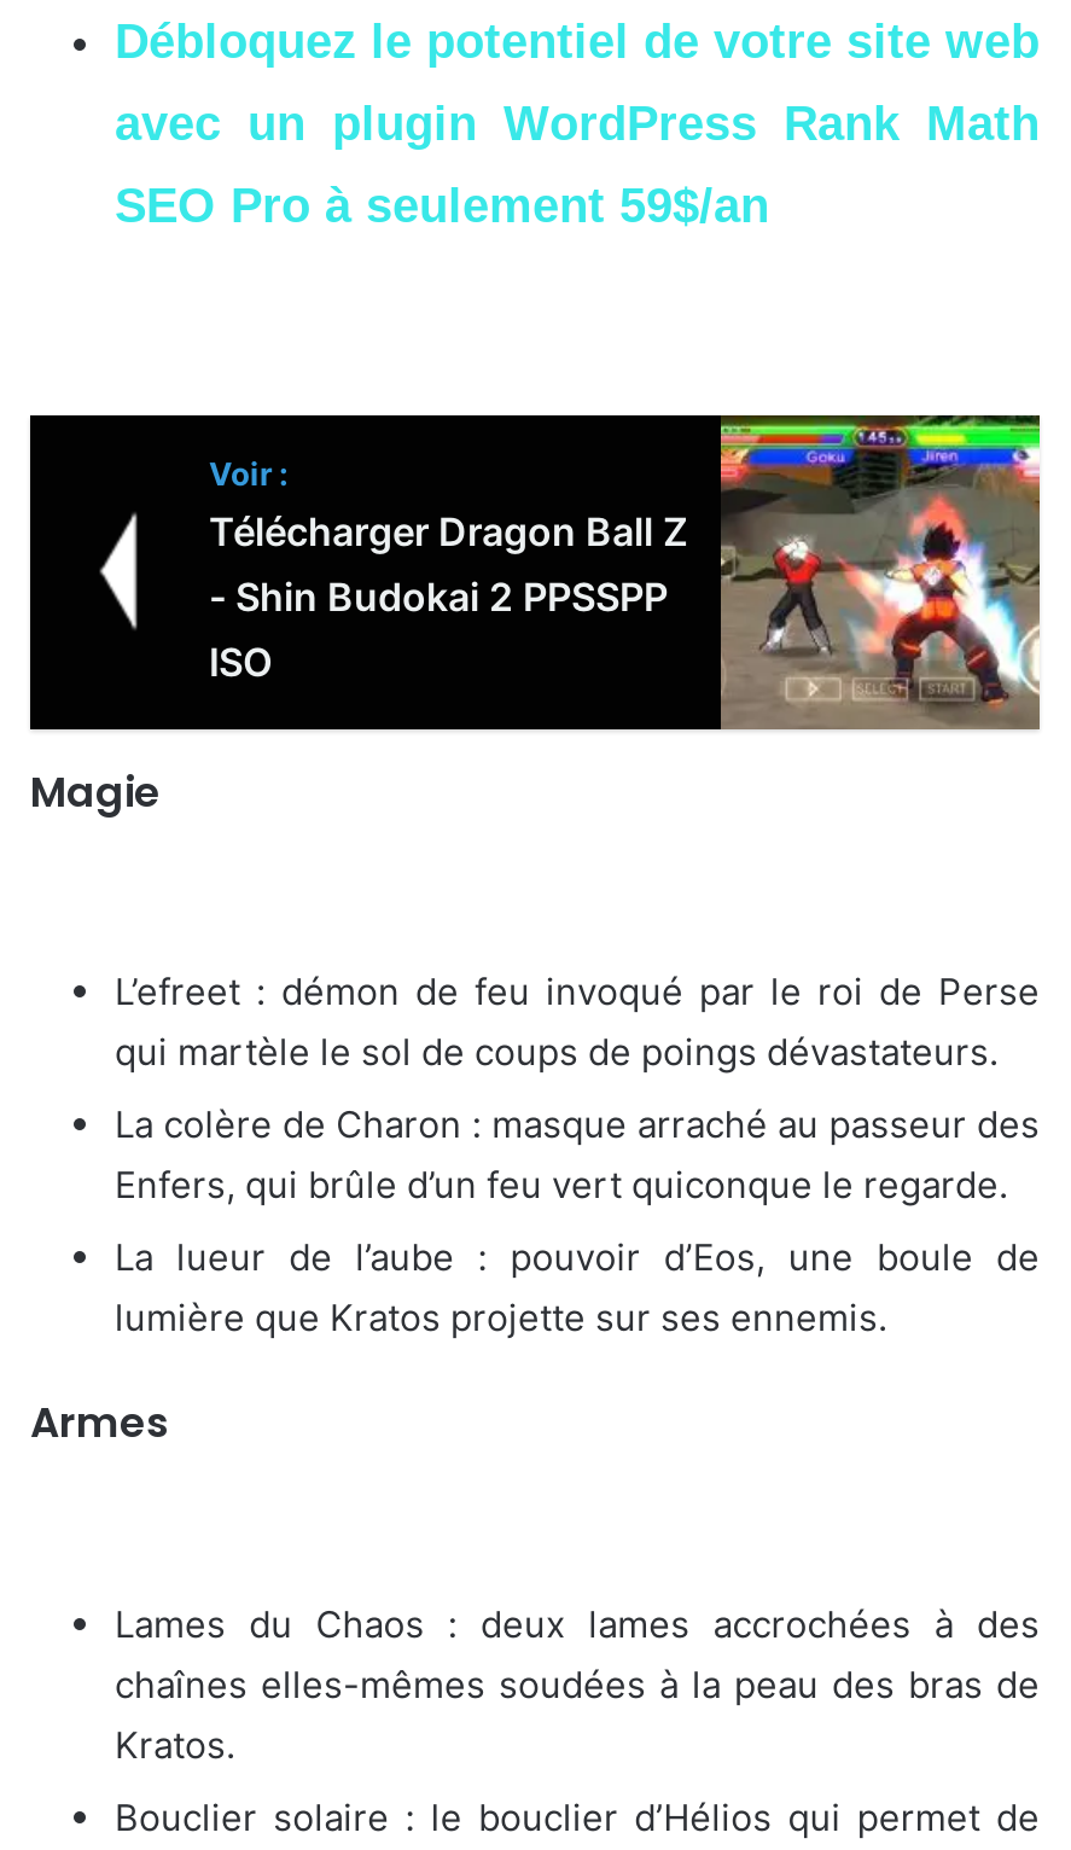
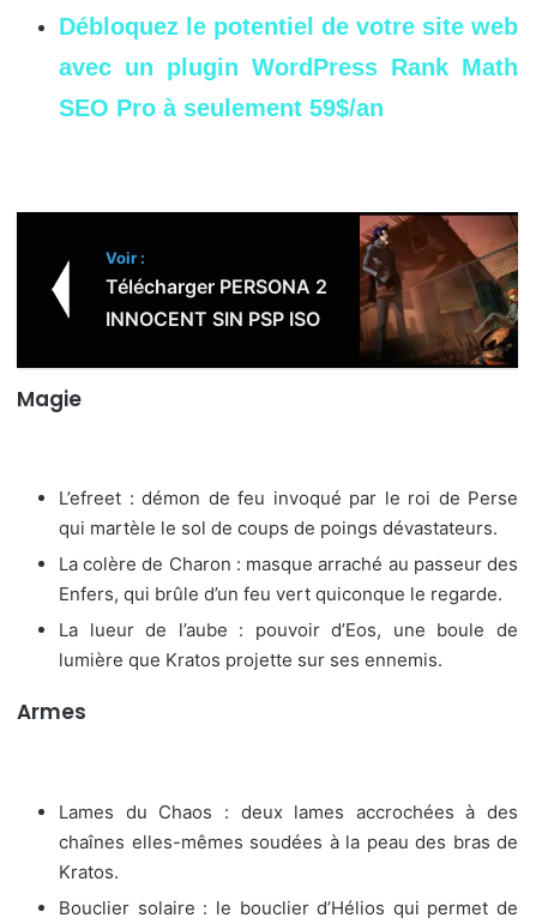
- [image]
- Télécharger Dragon Ball Z
- - Shin Budokai 2 PPSSPP
- ISO
+ [image]
+ Télécharger PERSONA 2
+ INNOCENT SIN PSP ISO
